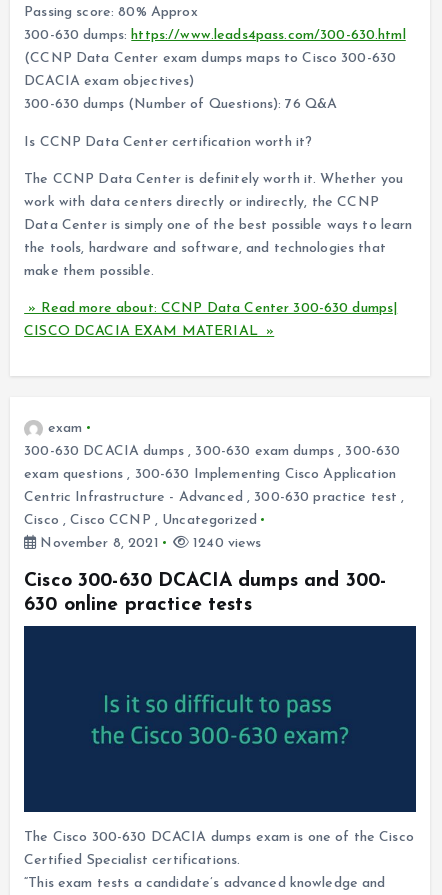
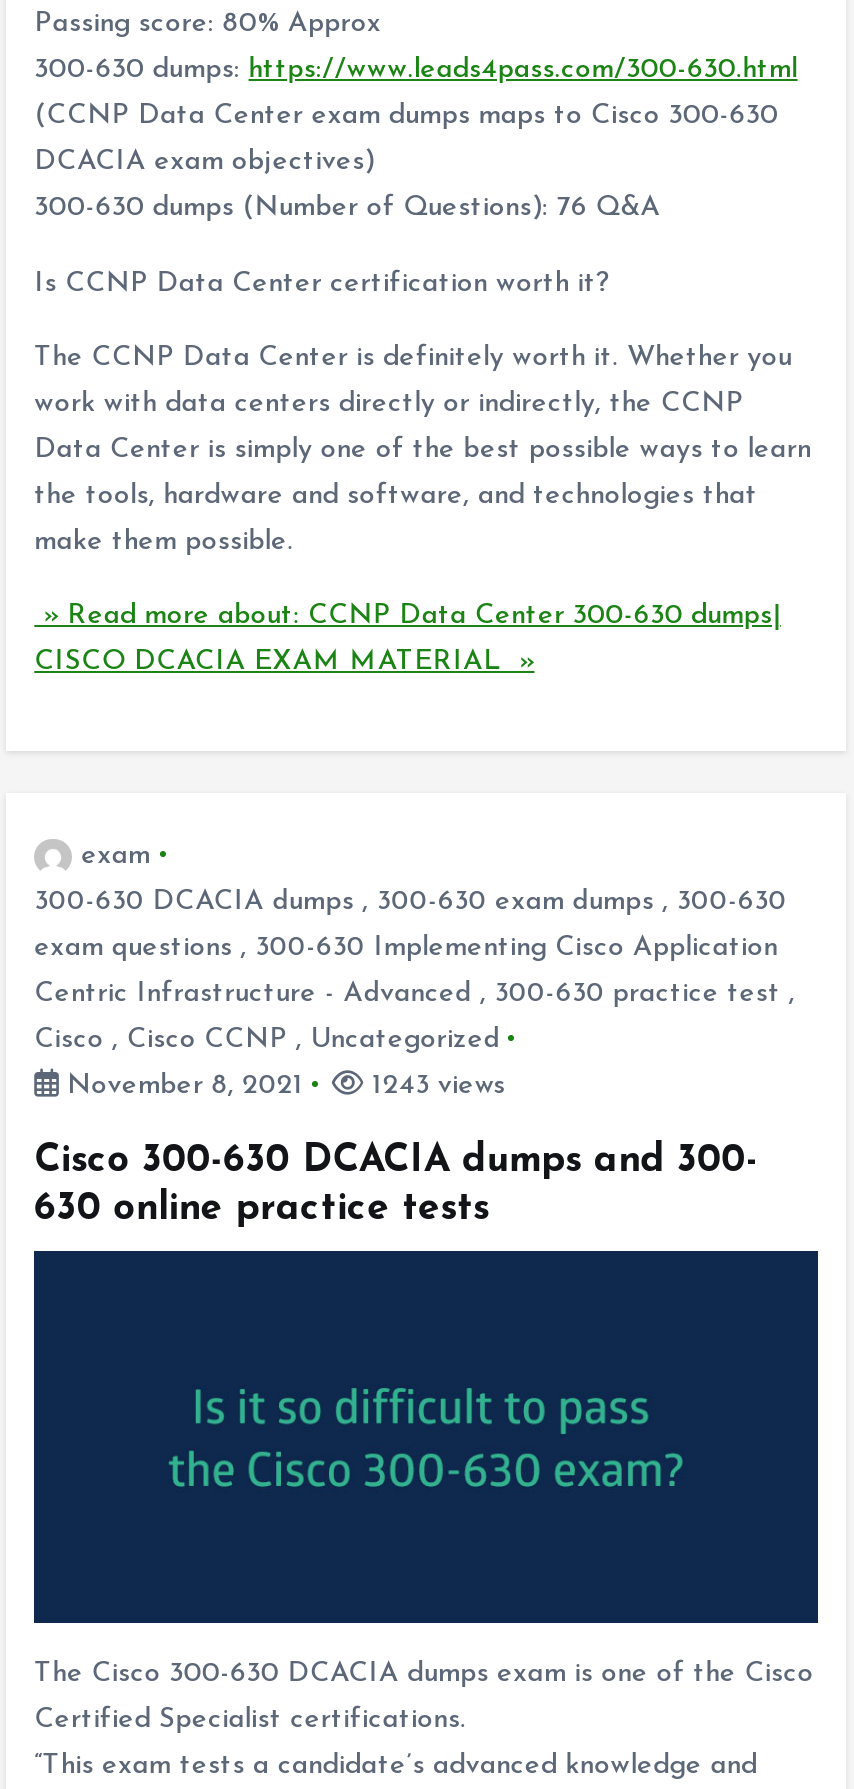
- 1240 views
+ 1243 views
